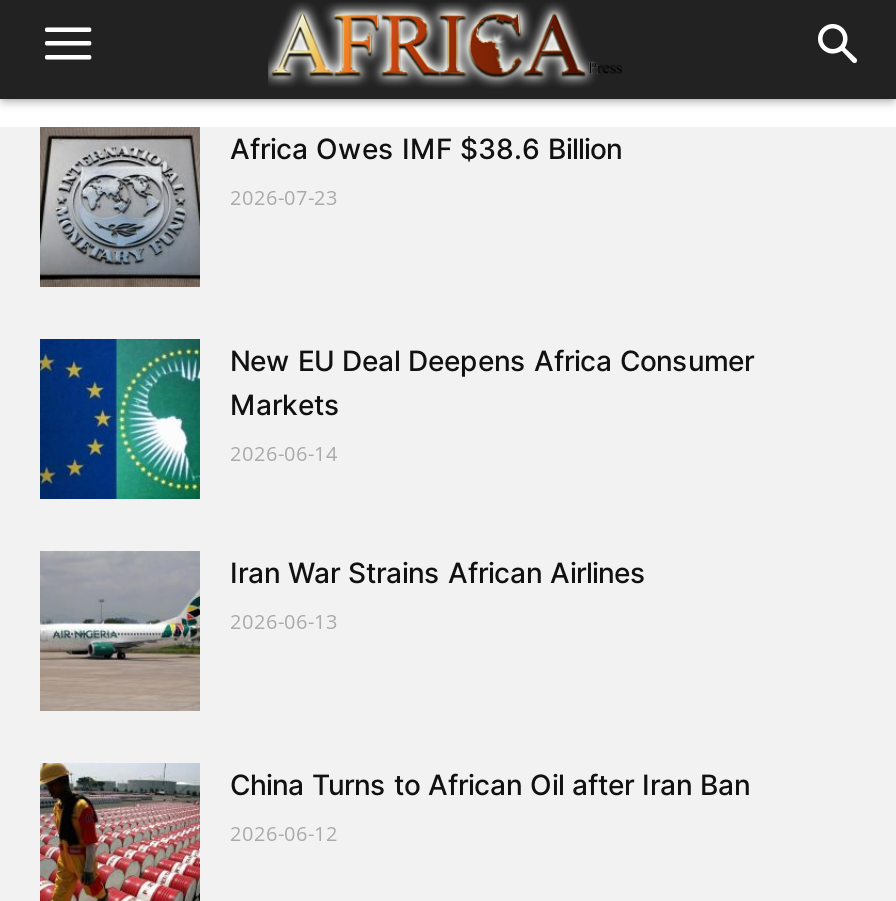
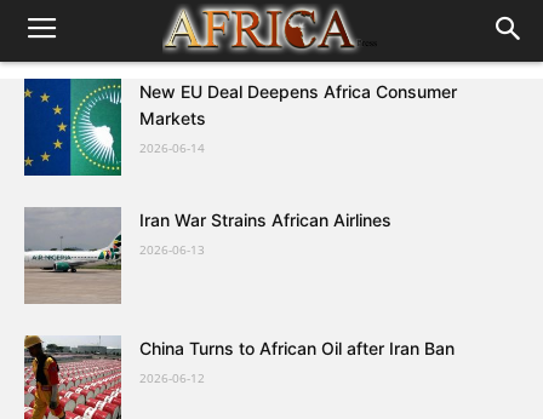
- [image]
- Africa Owes IMF $38.6 Billion
- 2026-07-23
